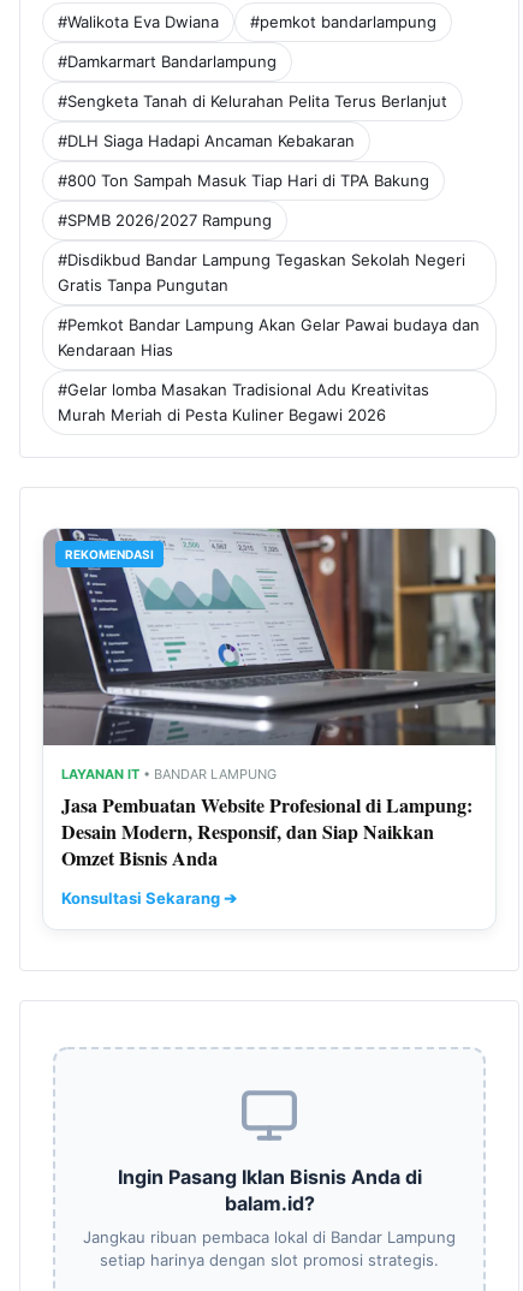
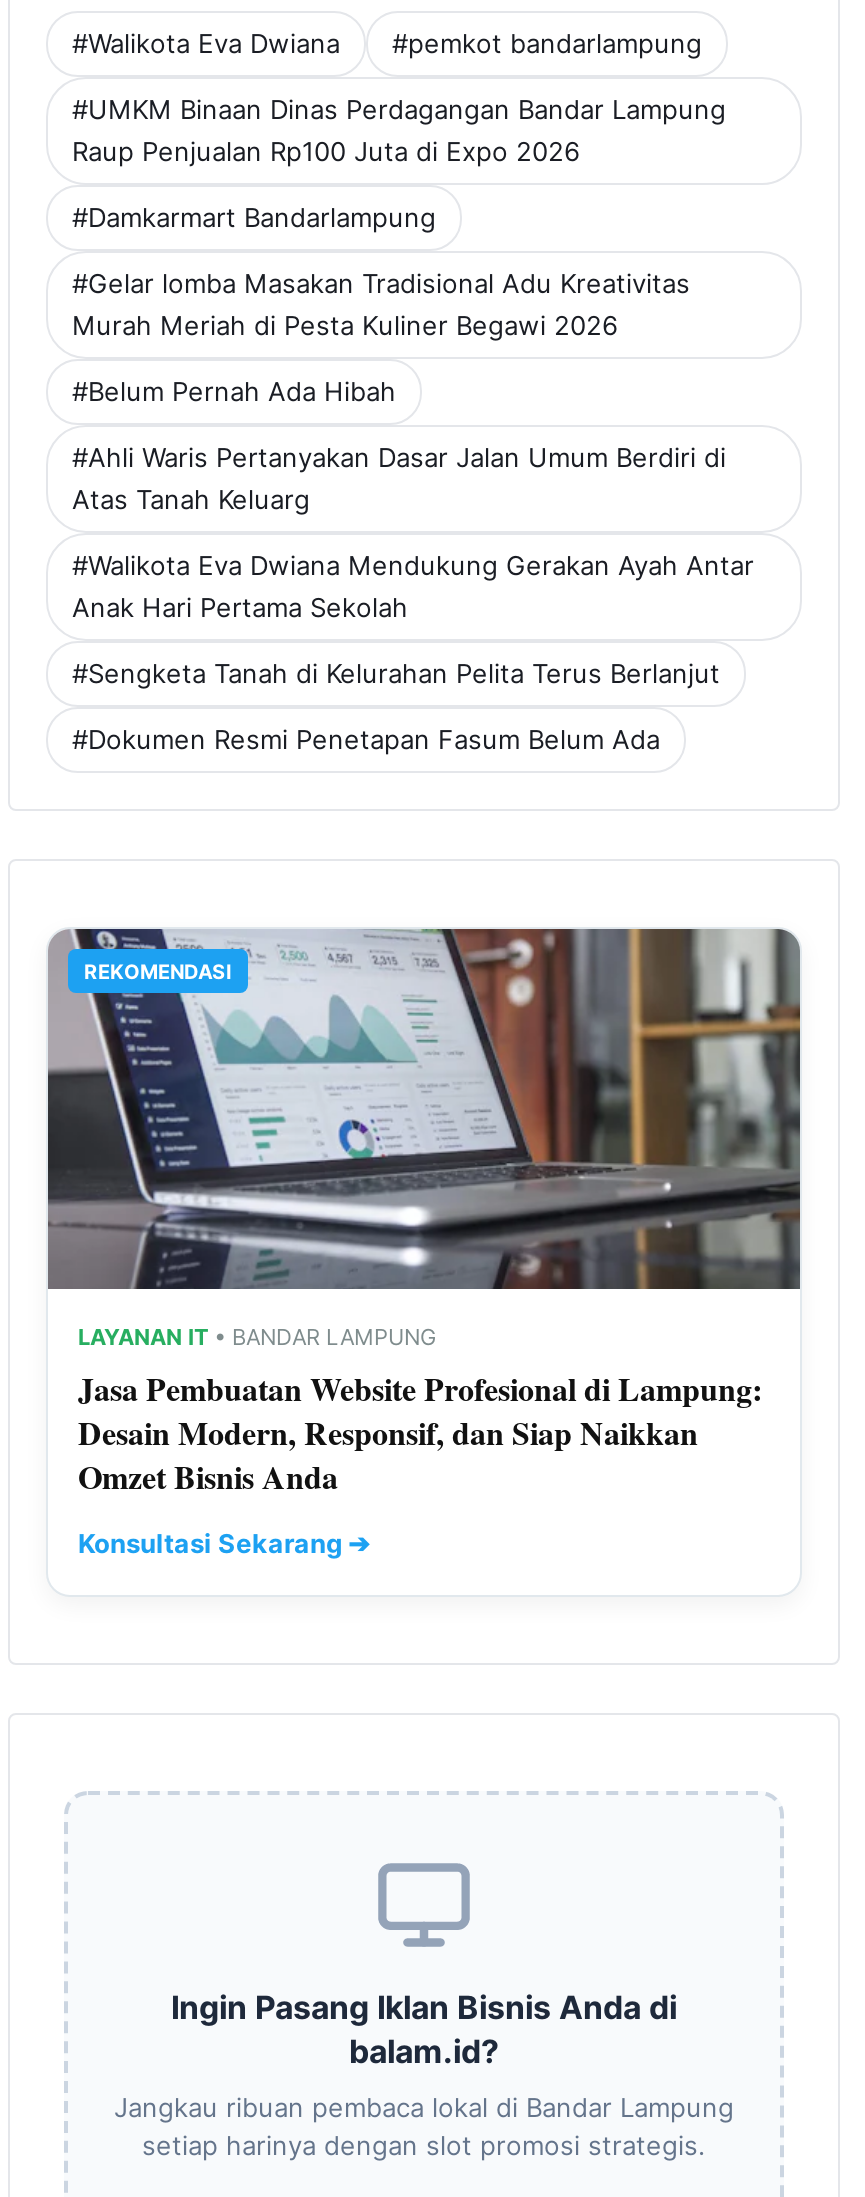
+ #UMKM Binaan Dinas Perdagangan Bandar Lampung
+ Raup Penjualan Rp100 Juta di Expo 2026

moved down: #Damkarmart Bandarlampung

moved down: #Sengketa Tanah di Kelurahan Pelita Terus Berlanjut

- #DLH Siaga Hadapi Ancaman Kebakaran
- #800 Ton Sampah Masuk Tiap Hari di TPA Bakung
- #SPMB 2026/2027 Rampung
- #Disdikbud Bandar Lampung Tegaskan Sekolah Negeri
- Gratis Tanpa Pungutan
- #Pemkot Bandar Lampung Akan Gelar Pawai budaya dan
- Kendaraan Hias

moved up: #Gelar lomba Masakan Tradisional Adu Kreativitas | Murah Meriah di Pesta Kuliner Begawi 2026

+ #Belum Pernah Ada Hibah
+ #Ahli Waris Pertanyakan Dasar Jalan Umum Berdiri di
+ Atas Tanah Keluarg
+ #Walikota Eva Dwiana Mendukung Gerakan Ayah Antar
+ Anak Hari Pertama Sekolah
+ #Dokumen Resmi Penetapan Fasum Belum Ada
